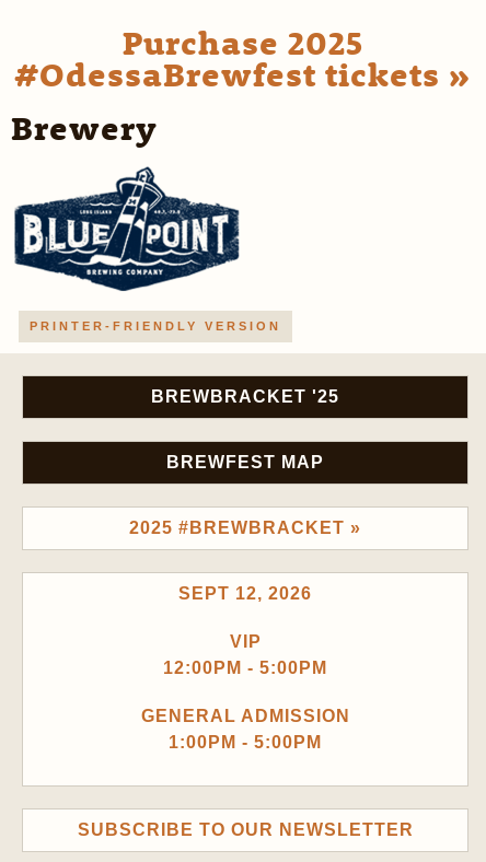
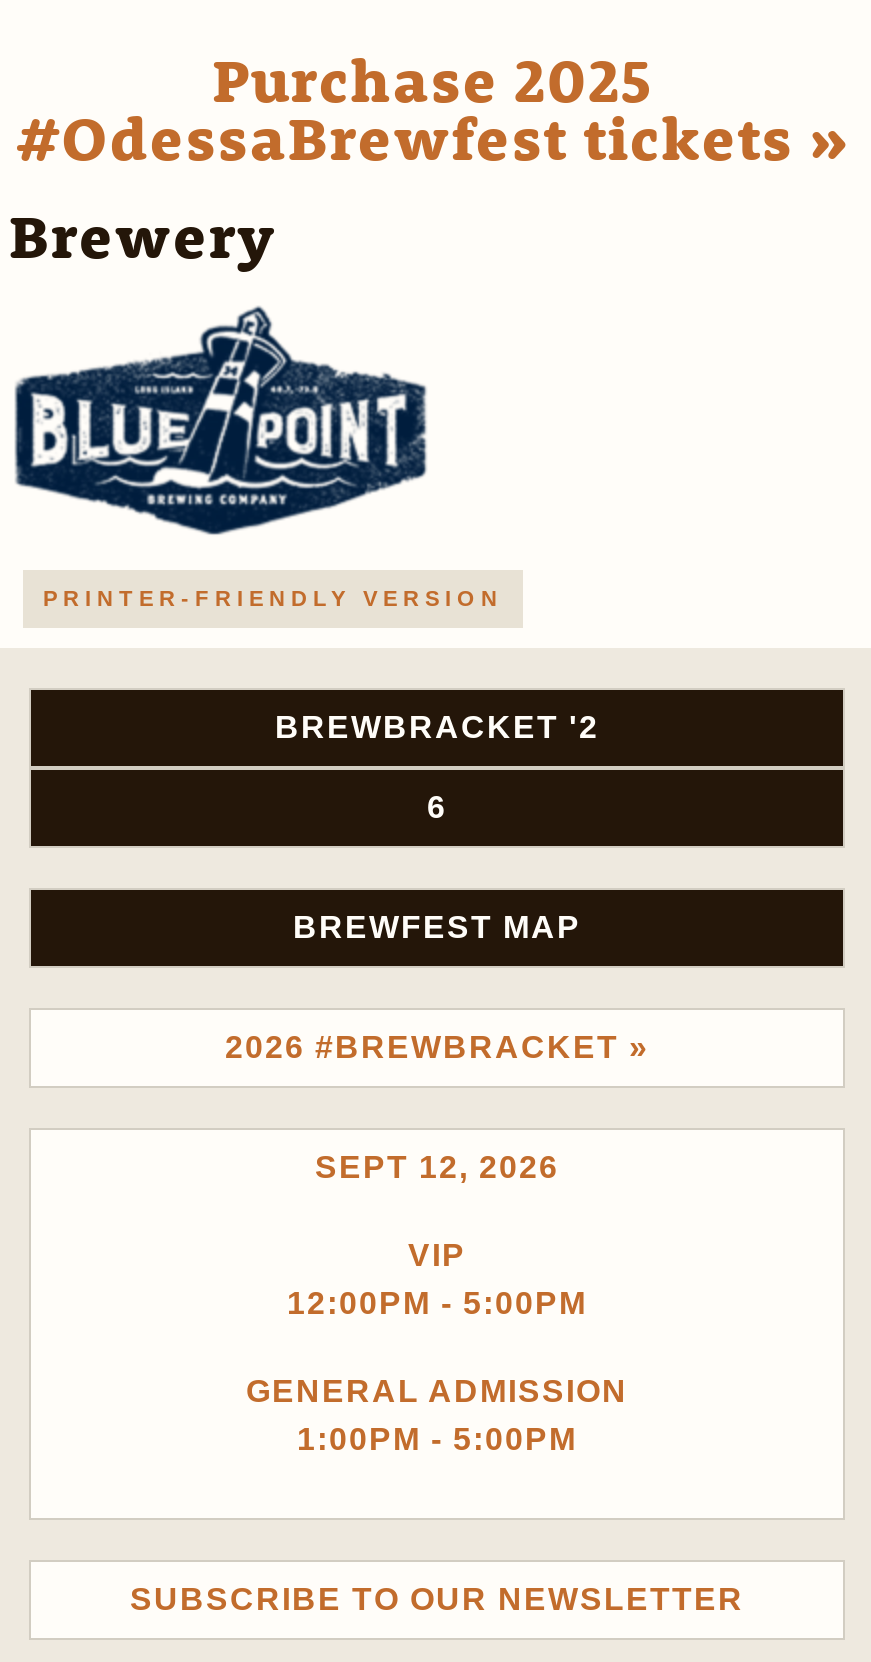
- BREWBRACKET '25
+ BREWBRACKET '2
+ 6

- 2025 #BREWBRACKET »
+ 2026 #BREWBRACKET »
